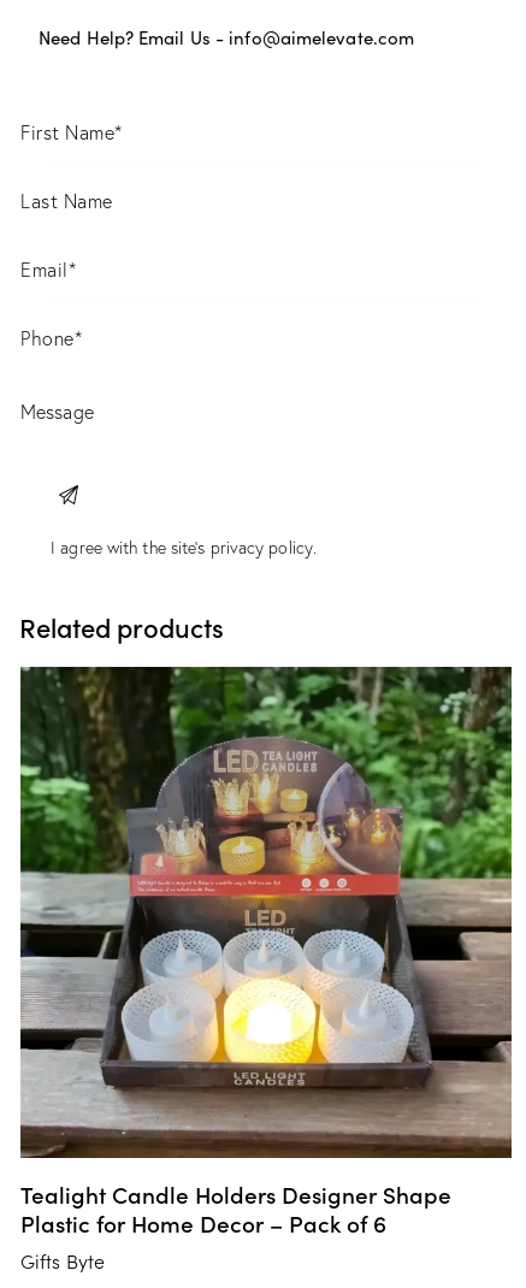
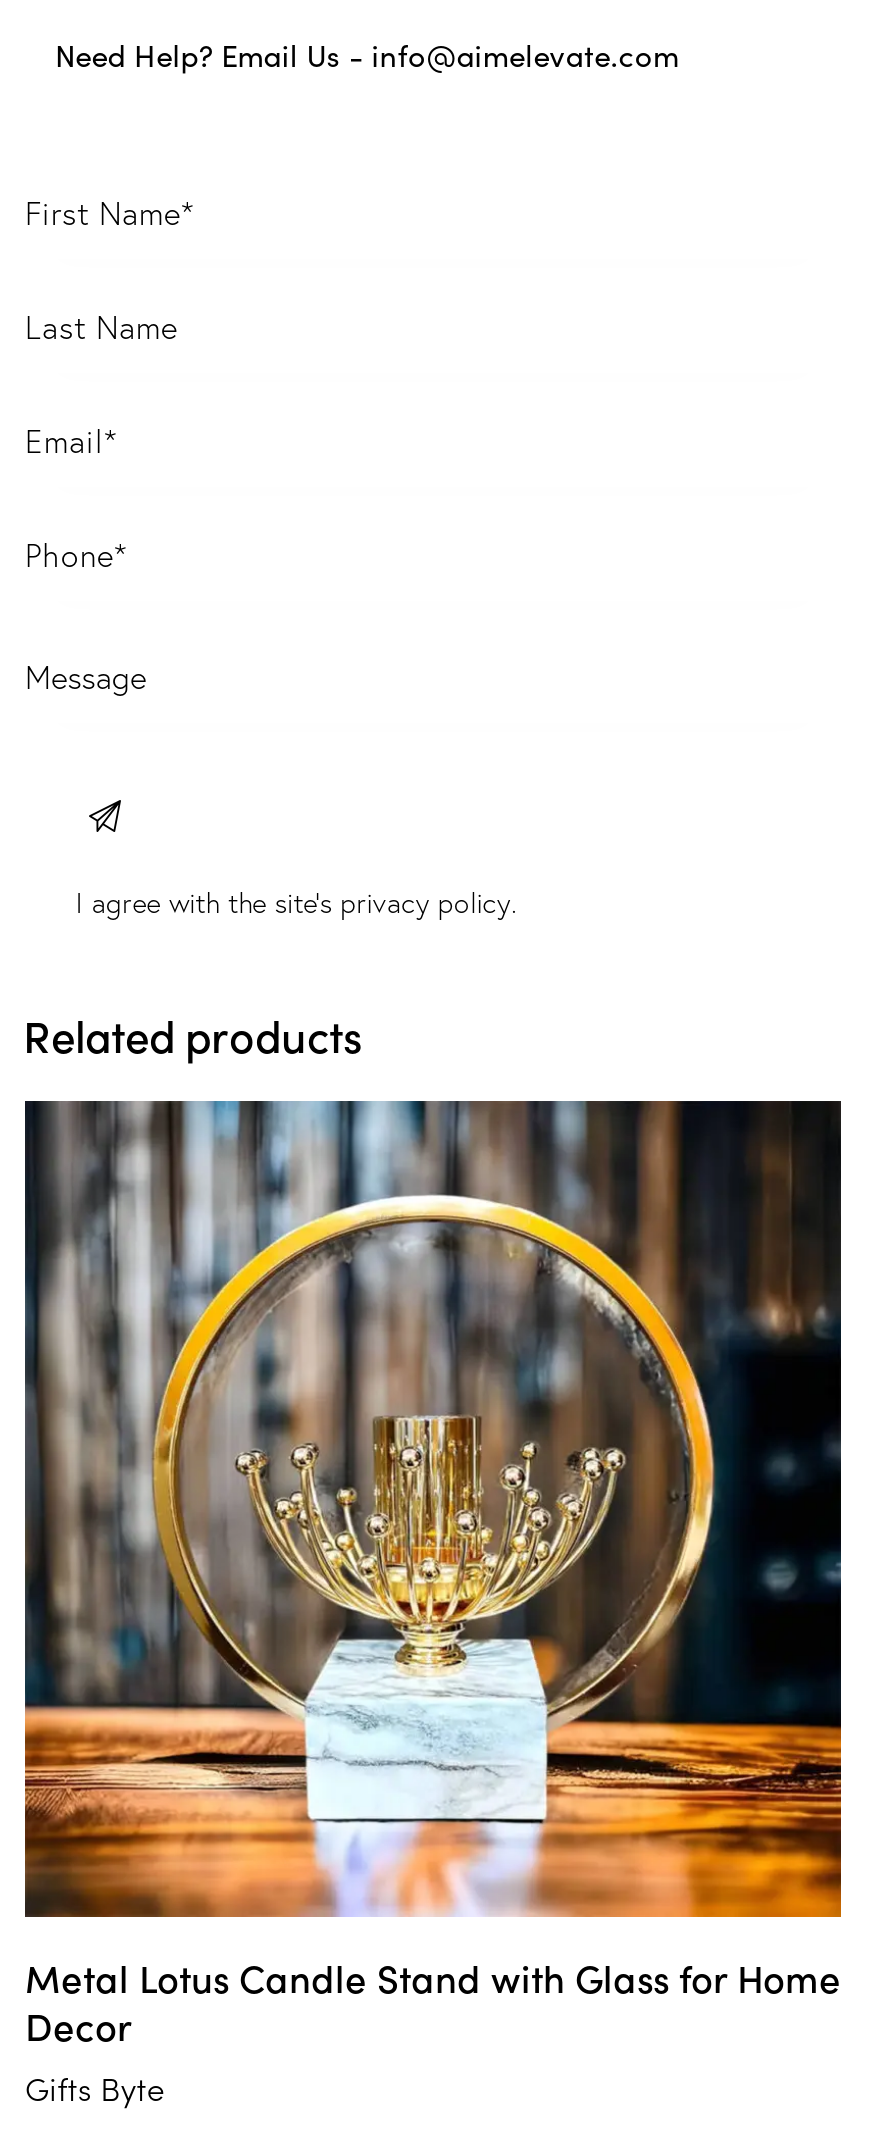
- [image]
- Tealight Candle Holders Designer Shape
- Plastic for Home Decor – Pack of 6
+ [image]
+ Metal Lotus Candle Stand with Glass for Home
+ Decor
